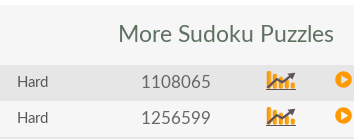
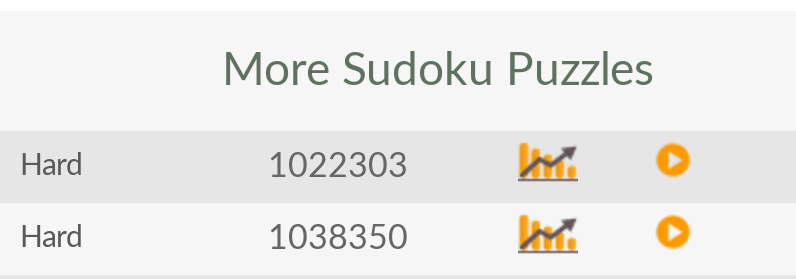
- 1108065
+ 1022303

- 1256599
+ 1038350
